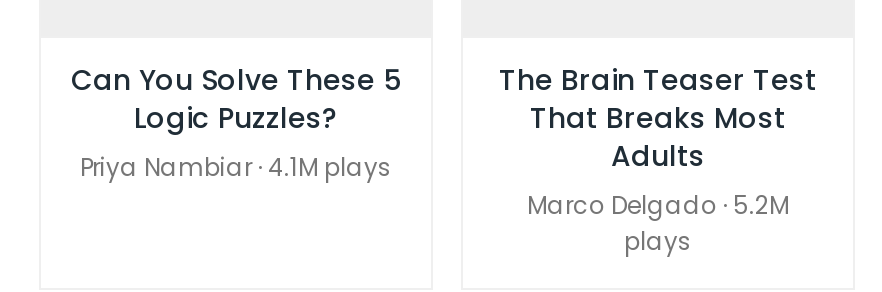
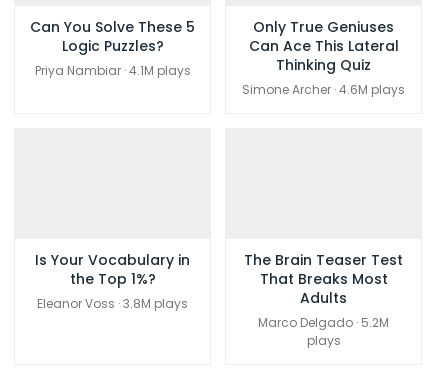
+ Is Your Vocabulary in
+ the Top 1%?
+ Eleanor Voss · 3.8M plays

+ Only True Geniuses
+ Can Ace This Lateral
+ Thinking Quiz
+ Simone Archer · 4.6M plays
